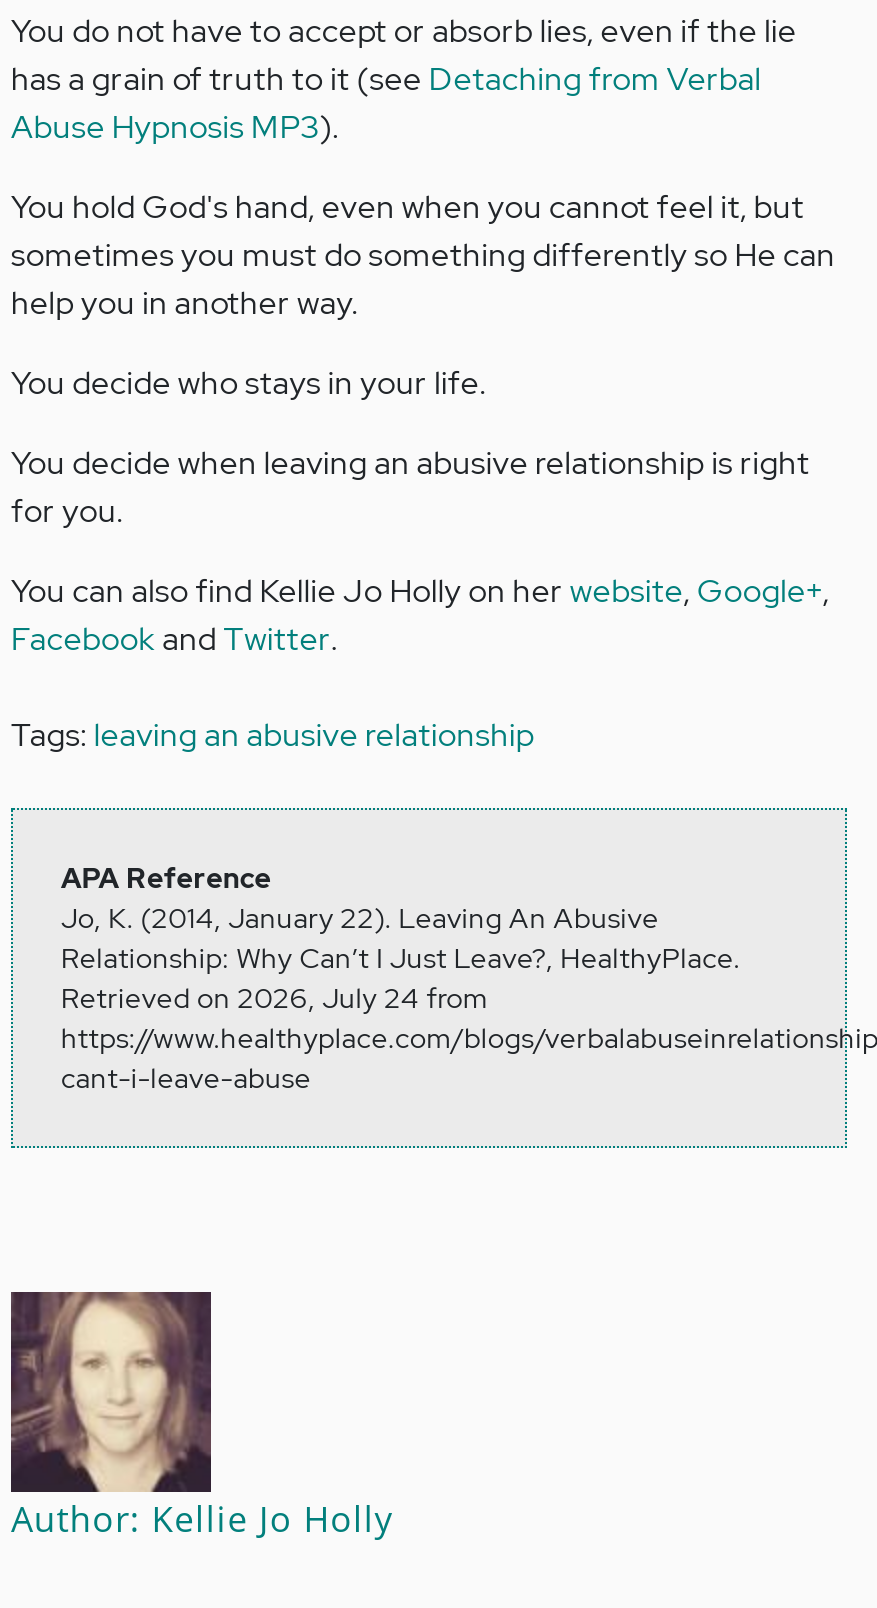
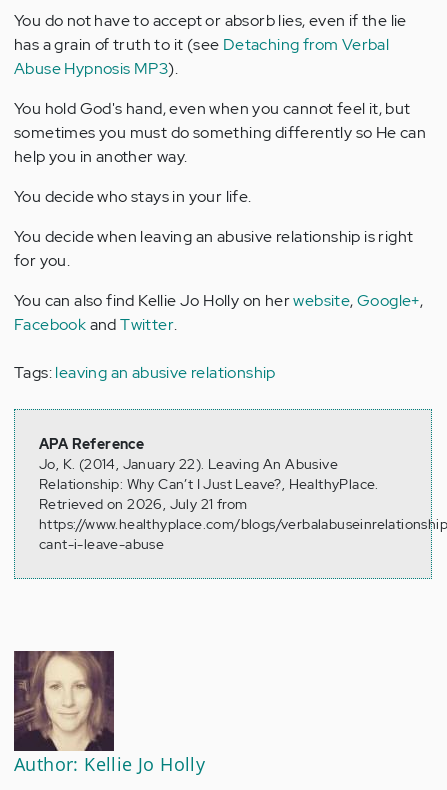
- Retrieved on 2026, July 24 from
+ Retrieved on 2026, July 21 from
